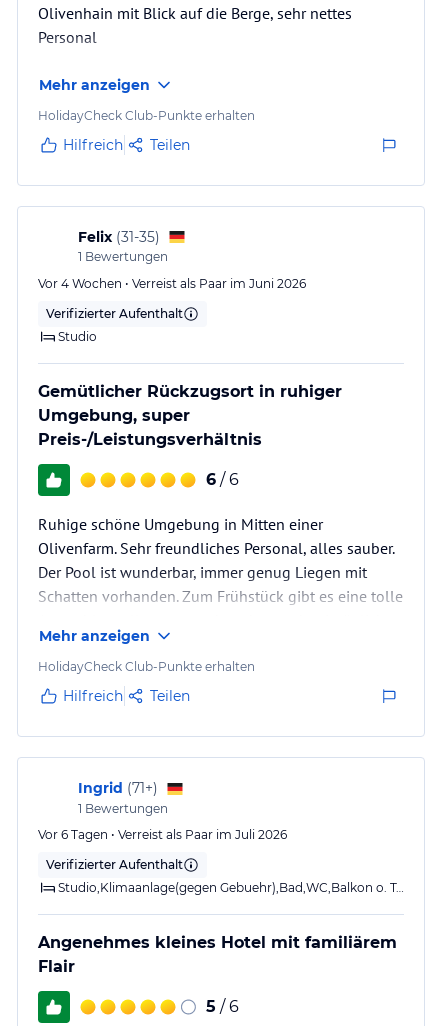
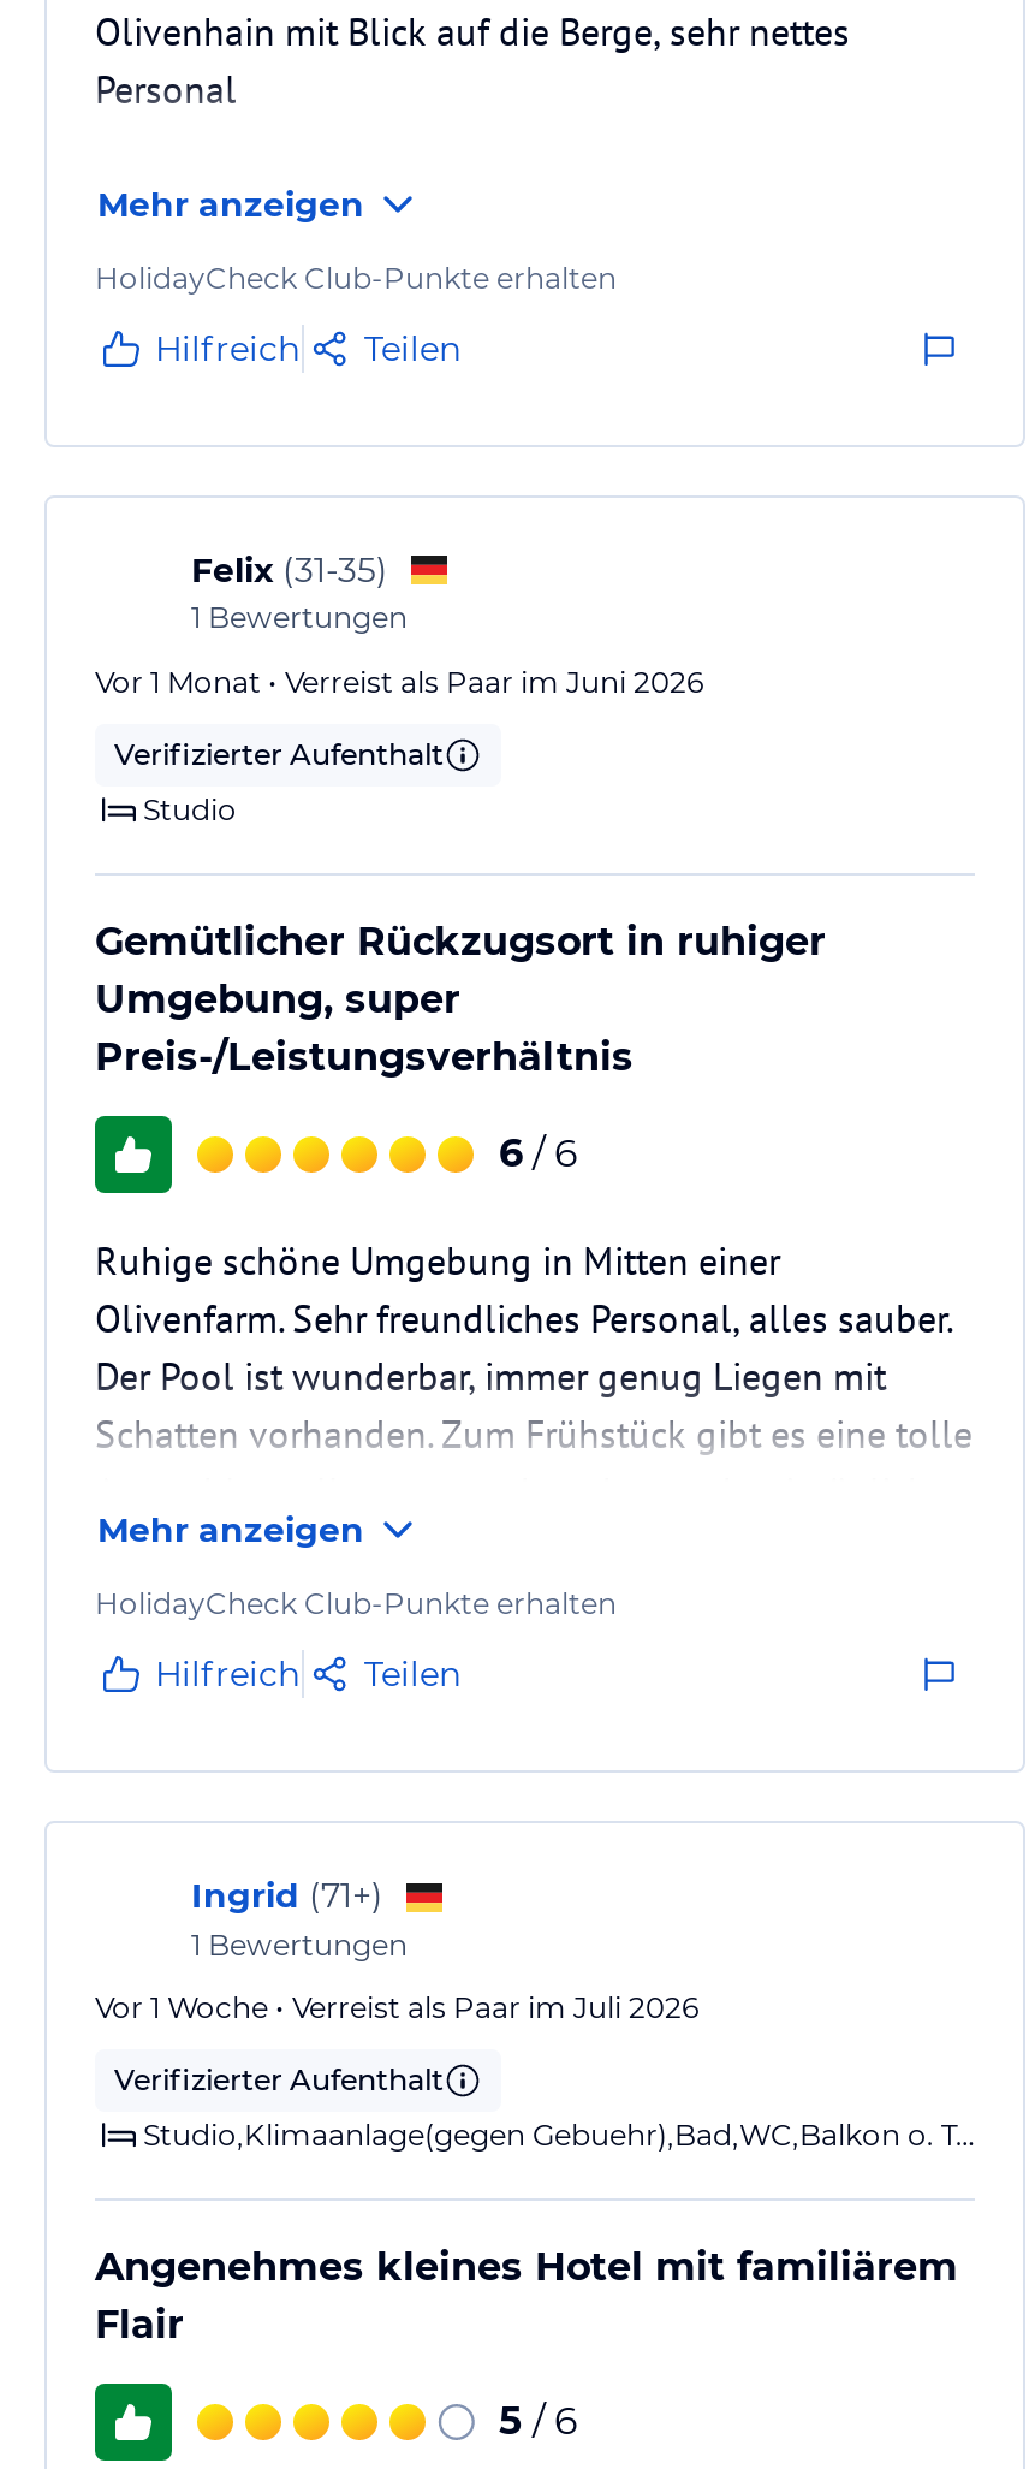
- Vor 4 Wochen • Verreist als Paar im Juni 2026
+ Vor 1 Monat • Verreist als Paar im Juni 2026

- Vor 6 Tagen • Verreist als Paar im Juli 2026
+ Vor 1 Woche • Verreist als Paar im Juli 2026
